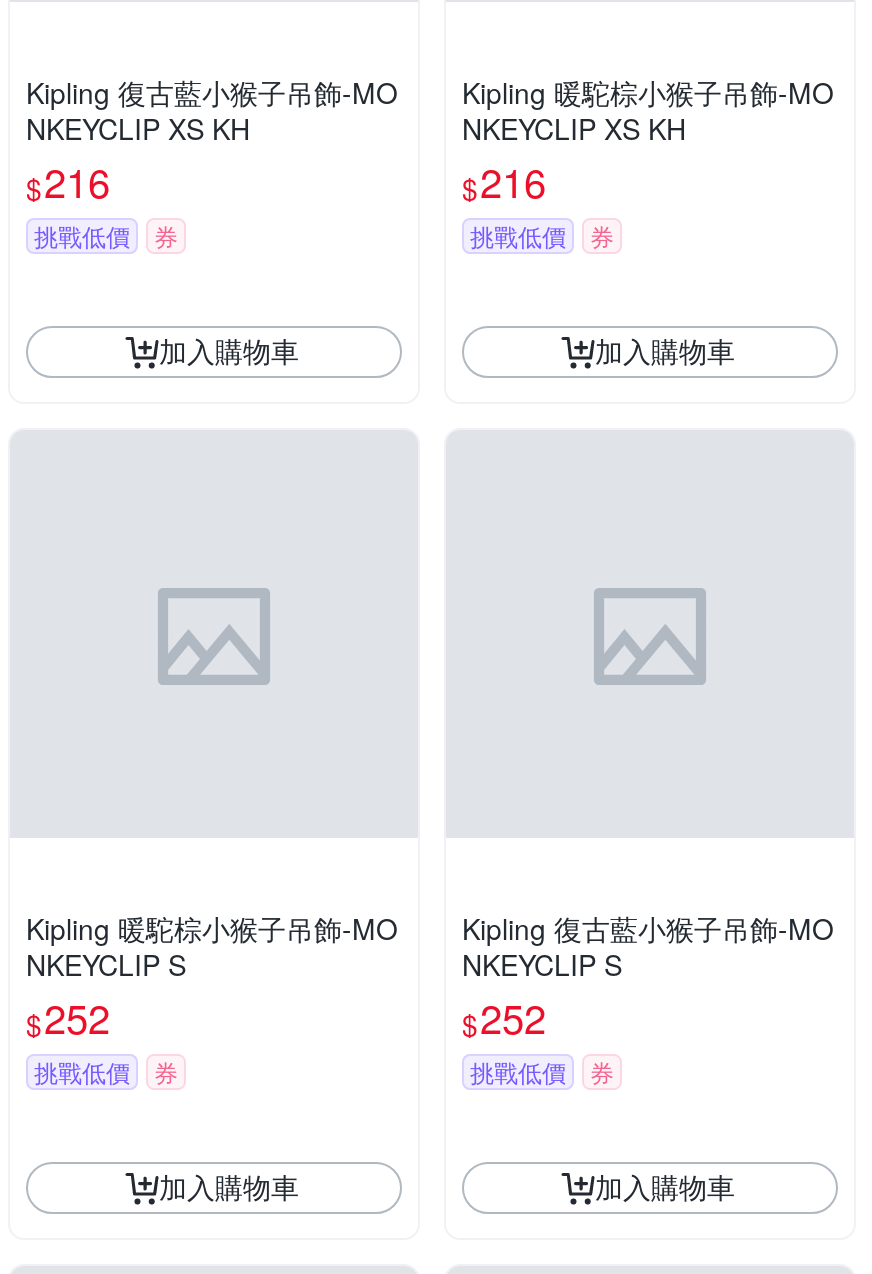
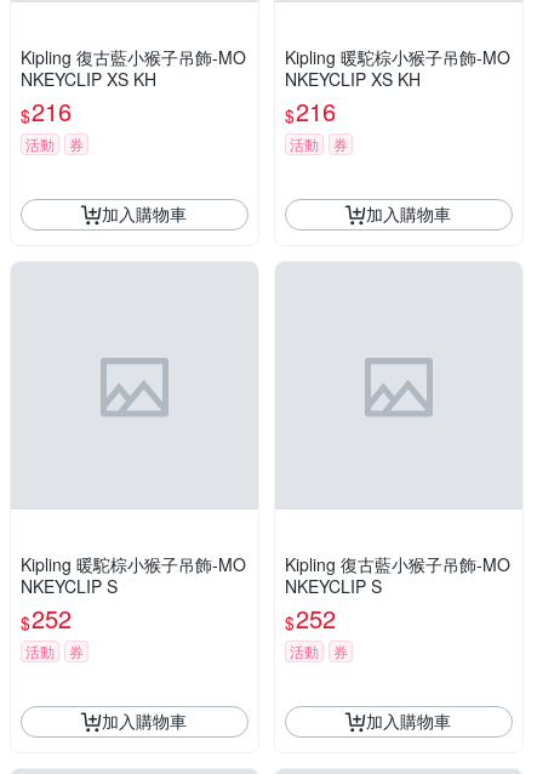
- 挑戰低價
+ 活動

- 挑戰低價
+ 活動

- 挑戰低價
+ 活動

- 挑戰低價
+ 活動
